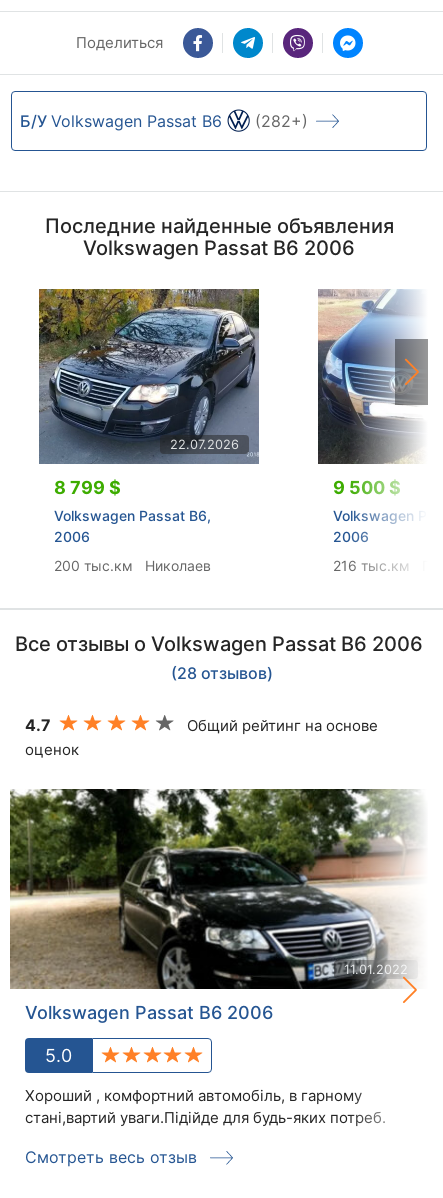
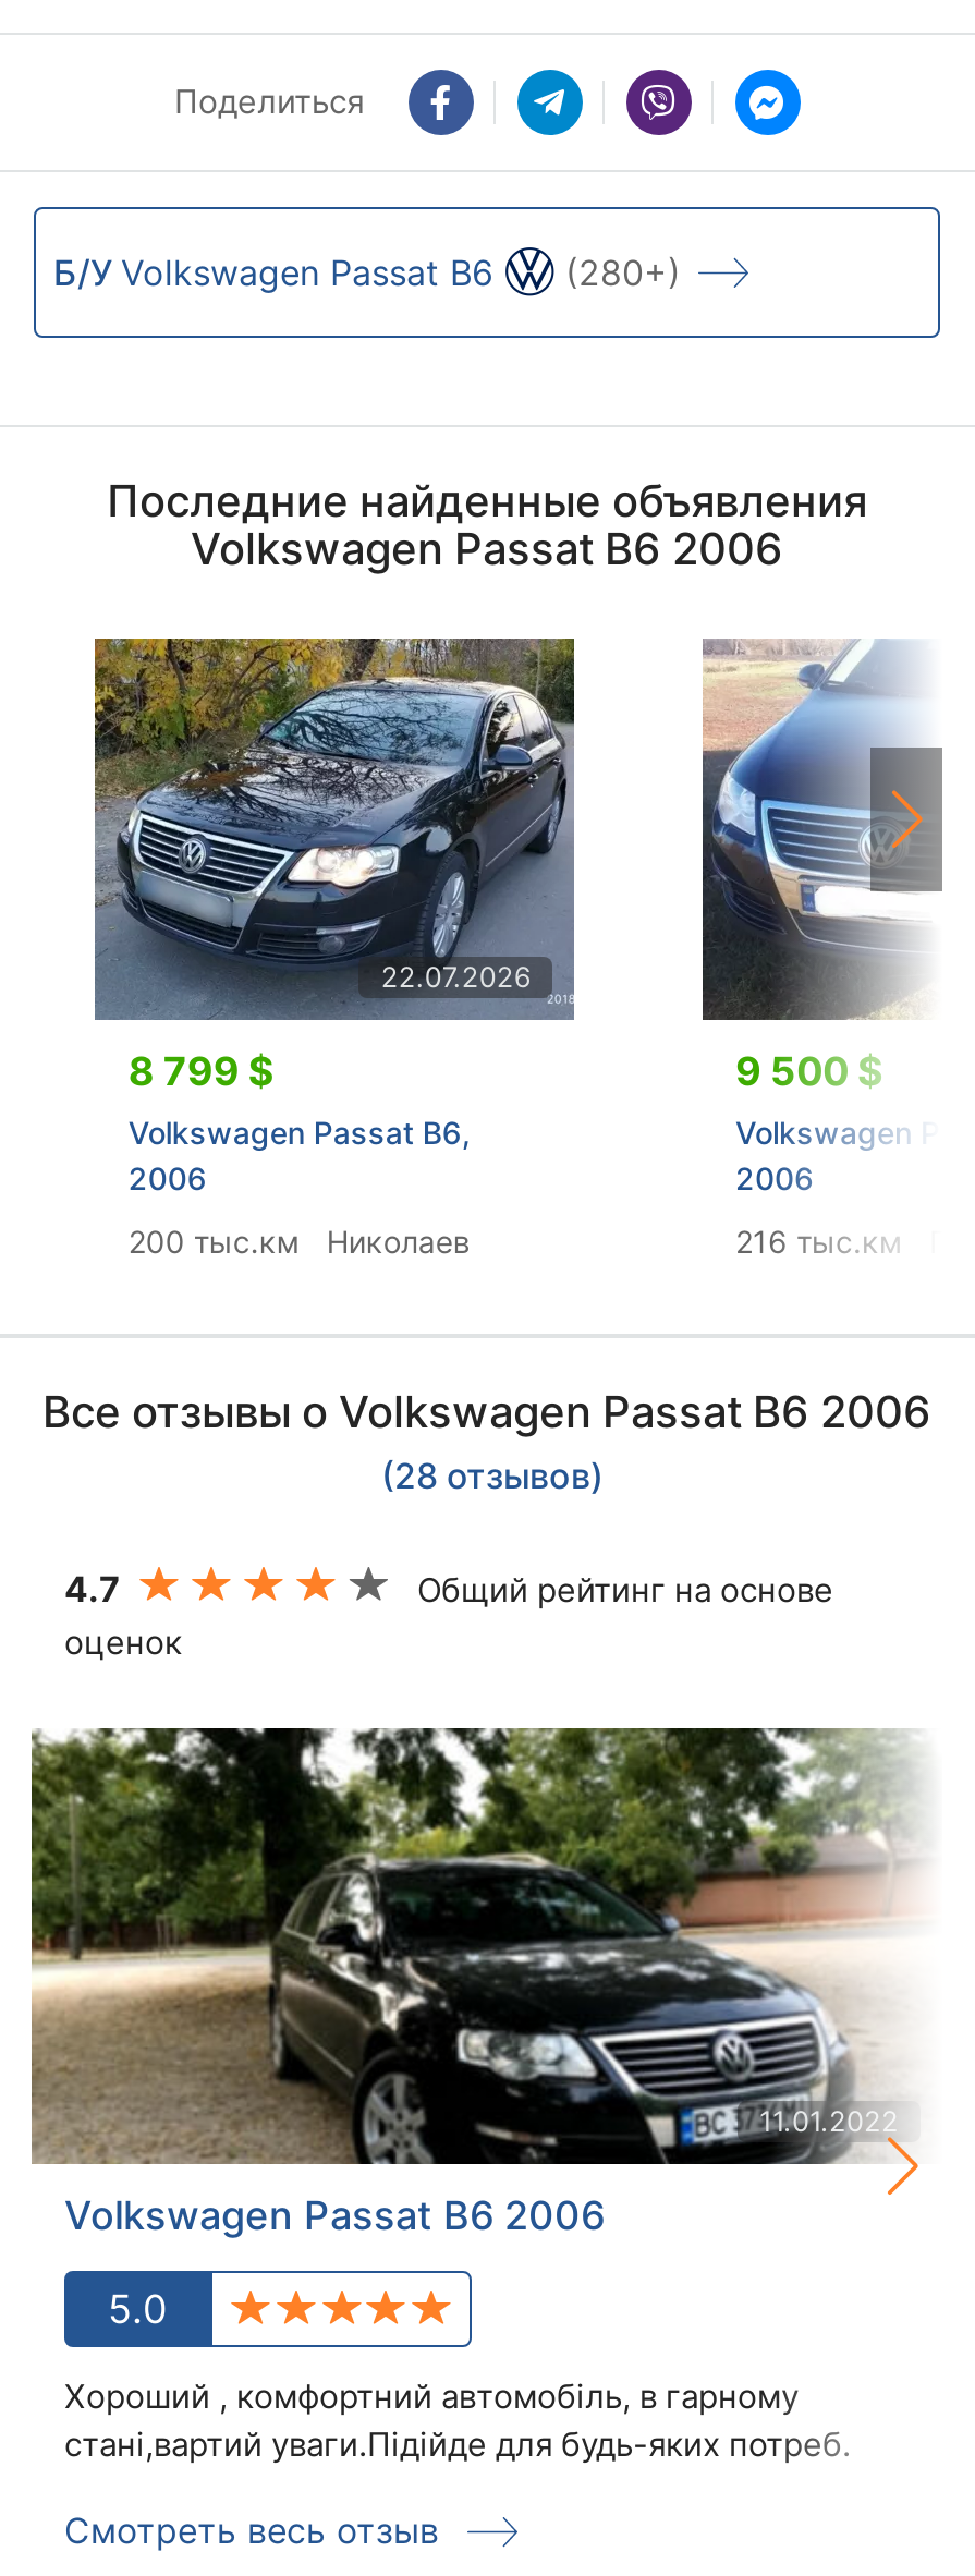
- (282+)
+ (280+)
